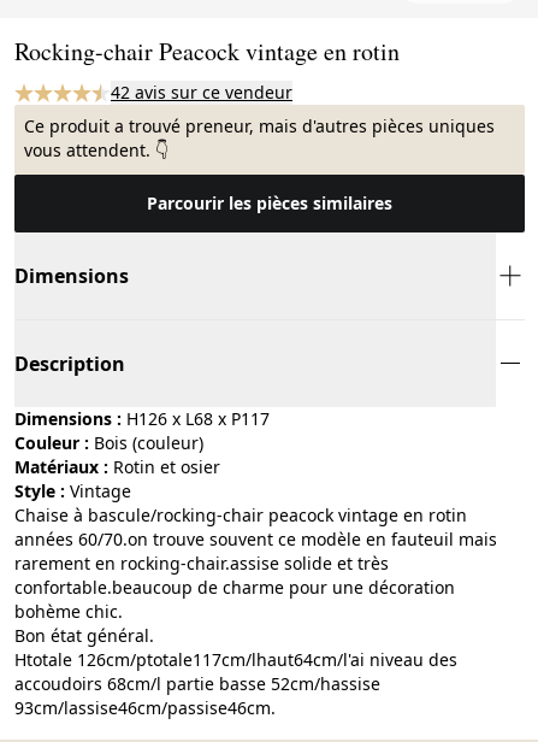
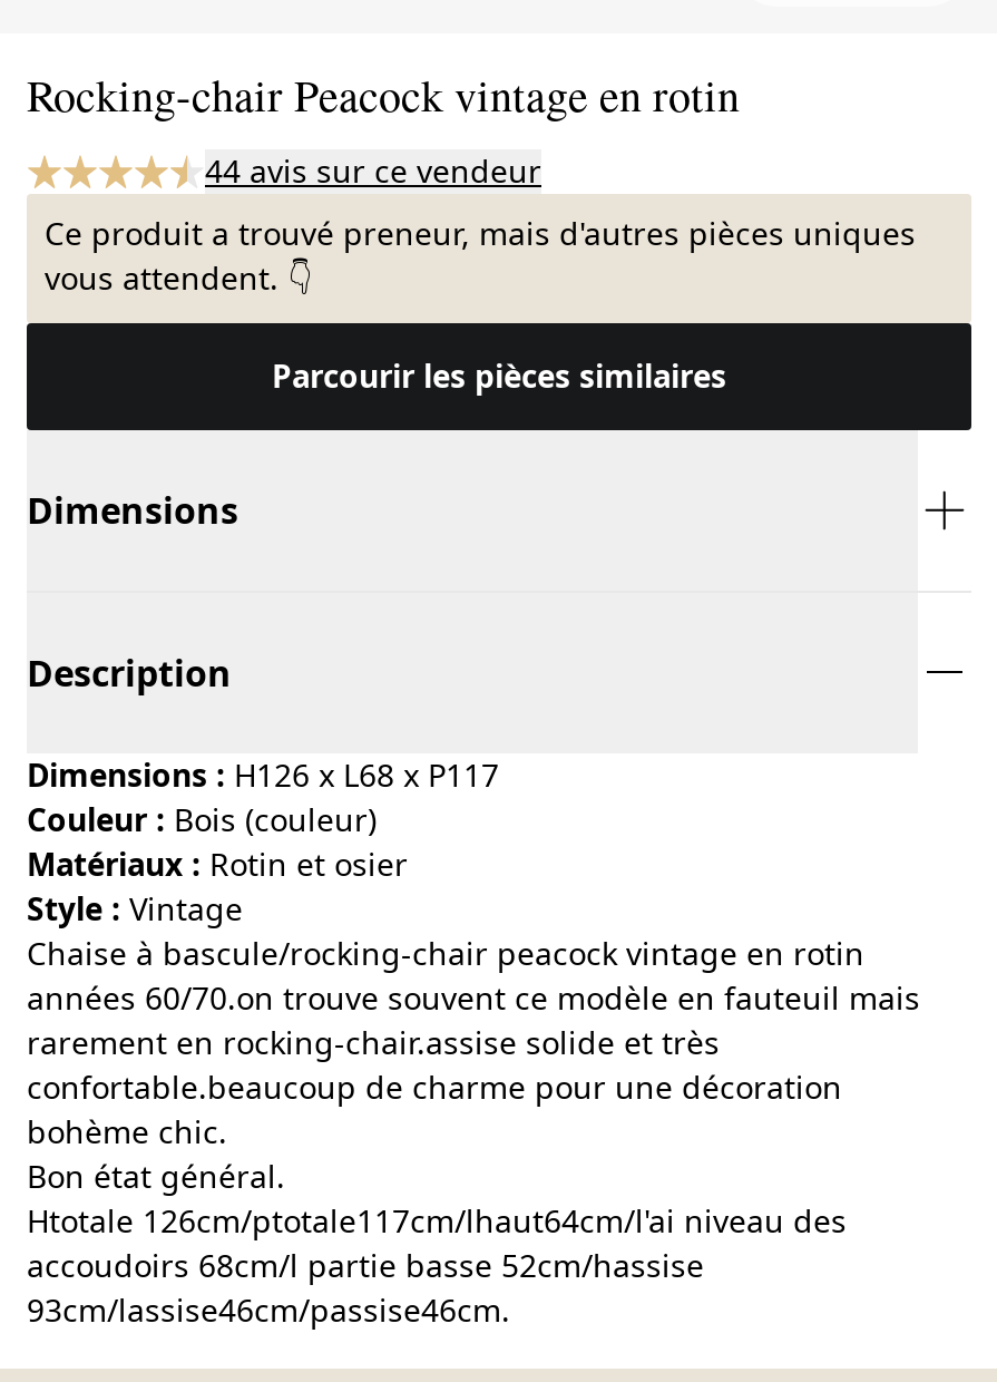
- 42 avis sur ce vendeur
+ 44 avis sur ce vendeur
